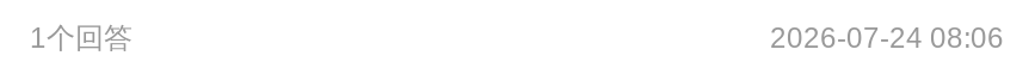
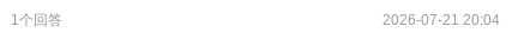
- 2026-07-24 08:06
+ 2026-07-21 20:04
